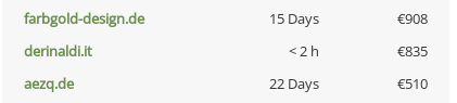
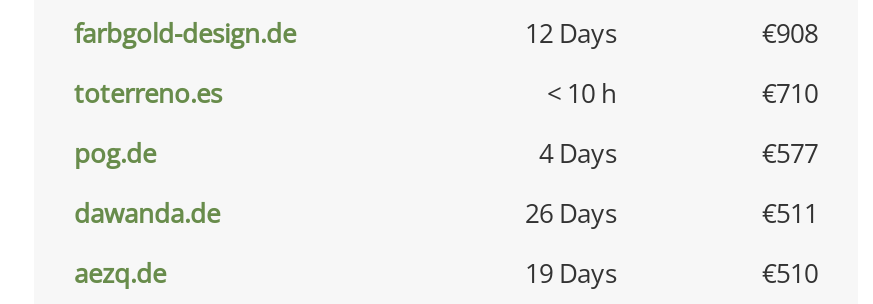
- 15 Days
+ 12 Days

- derinaldi.it
- < 2 h
- €835
+ toterreno.es
+ < 10 h
+ €710
+ pog.de
+ 4 Days
+ €577
+ dawanda.de
+ 26 Days
+ €511

- 22 Days
+ 19 Days
